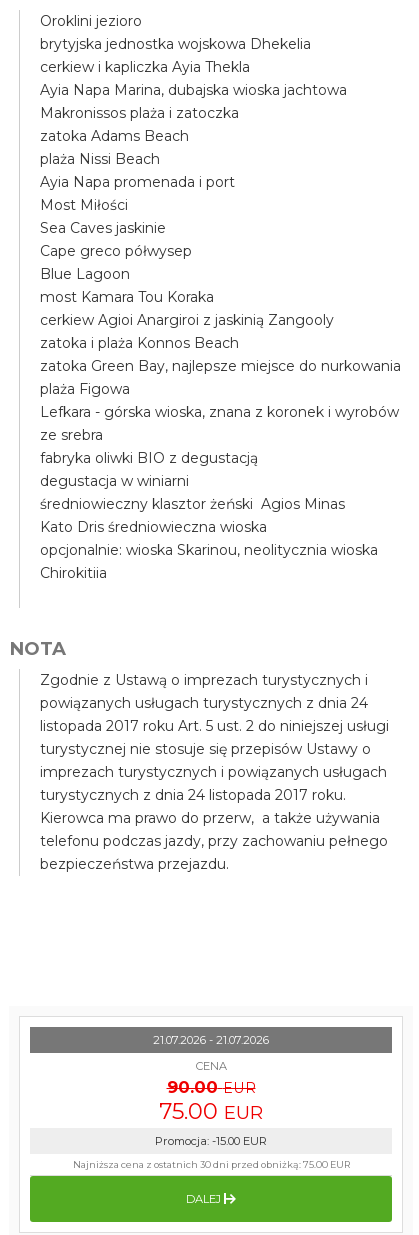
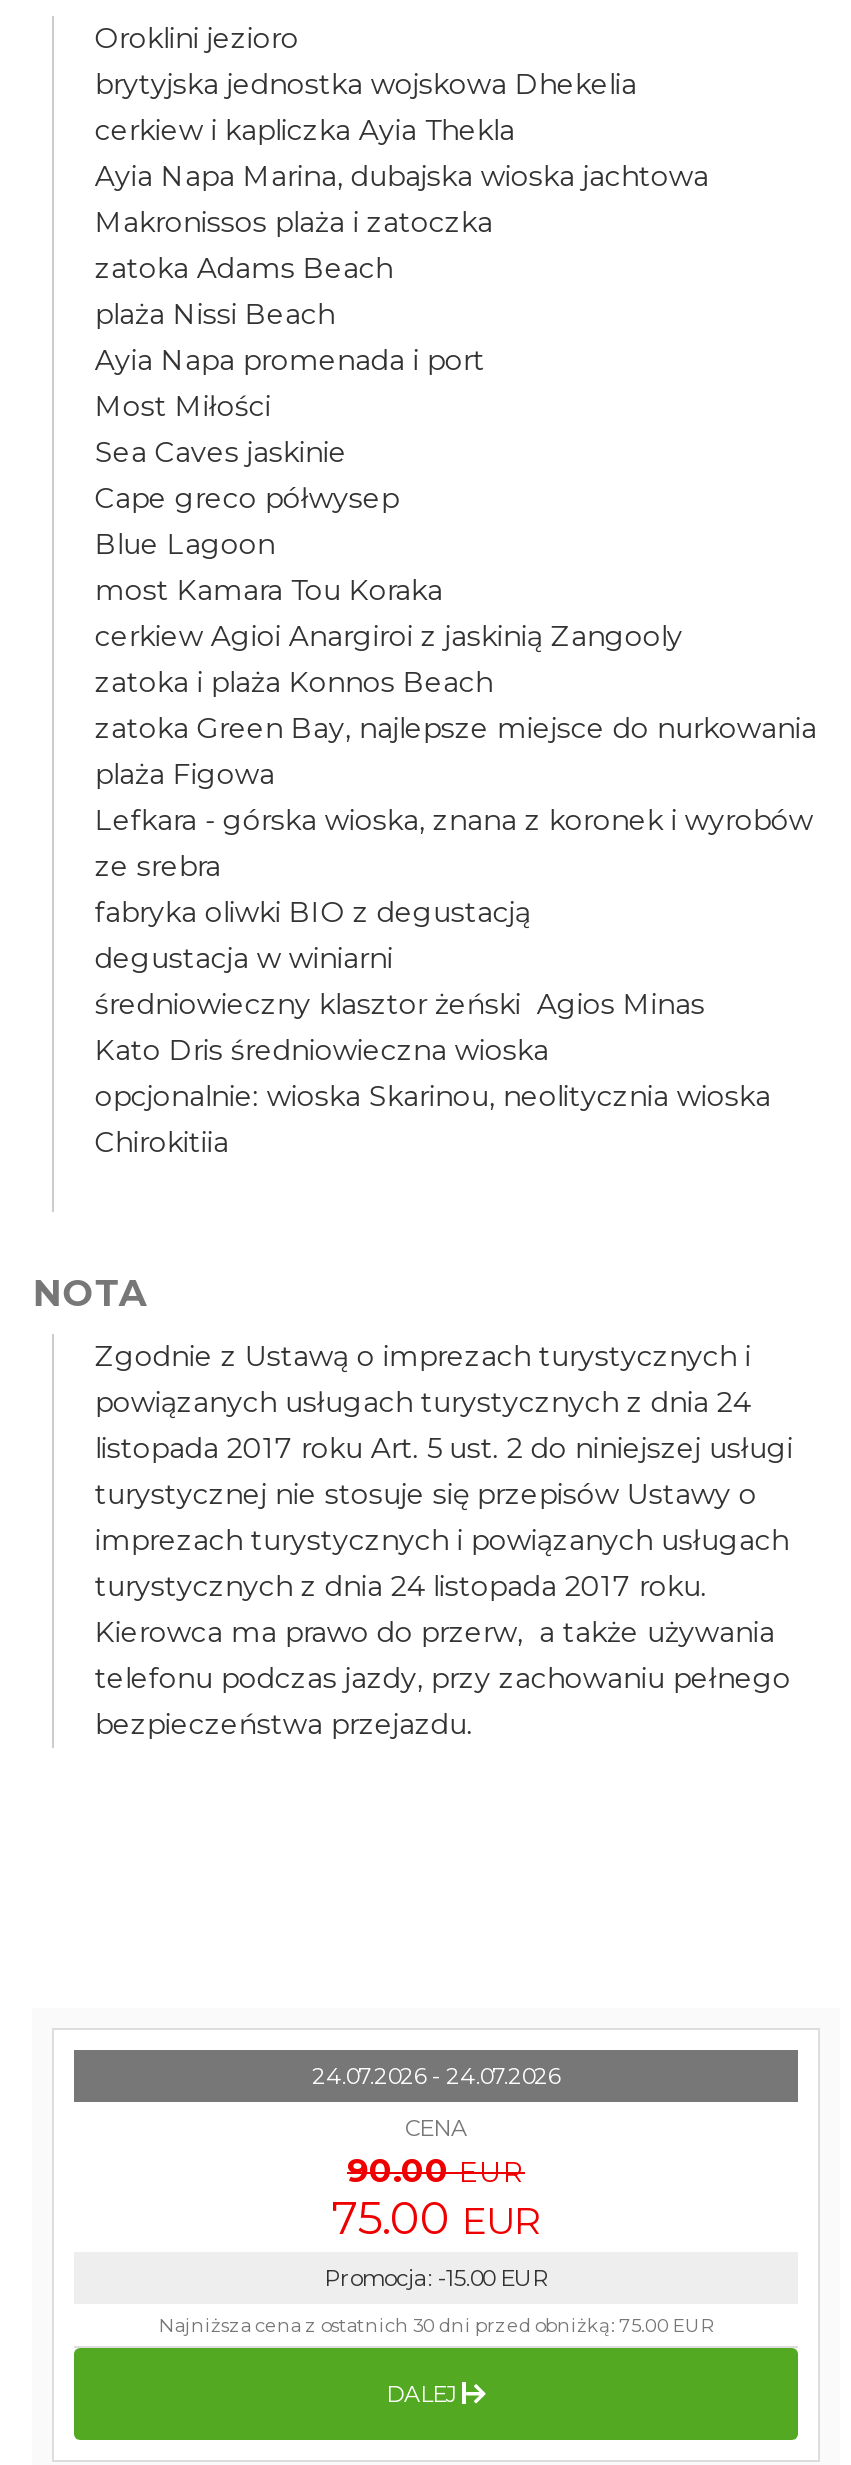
- 21.07.2026 - 21.07.2026
+ 24.07.2026 - 24.07.2026
